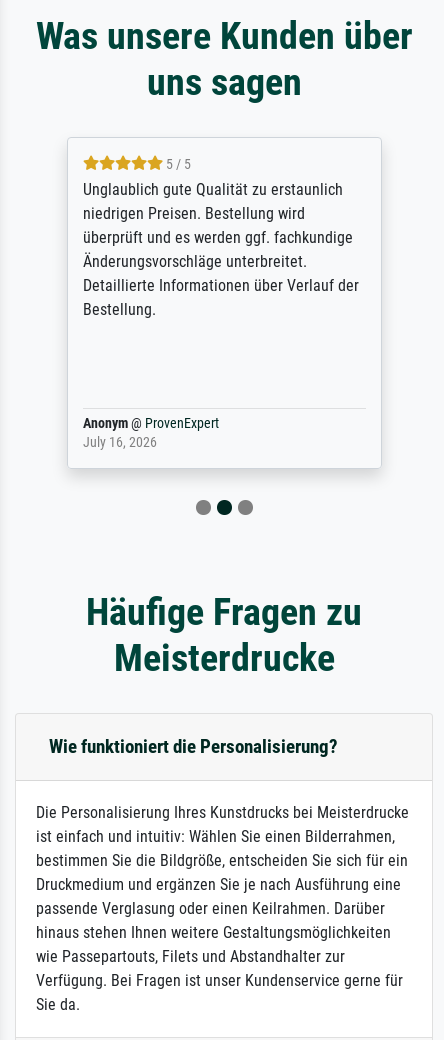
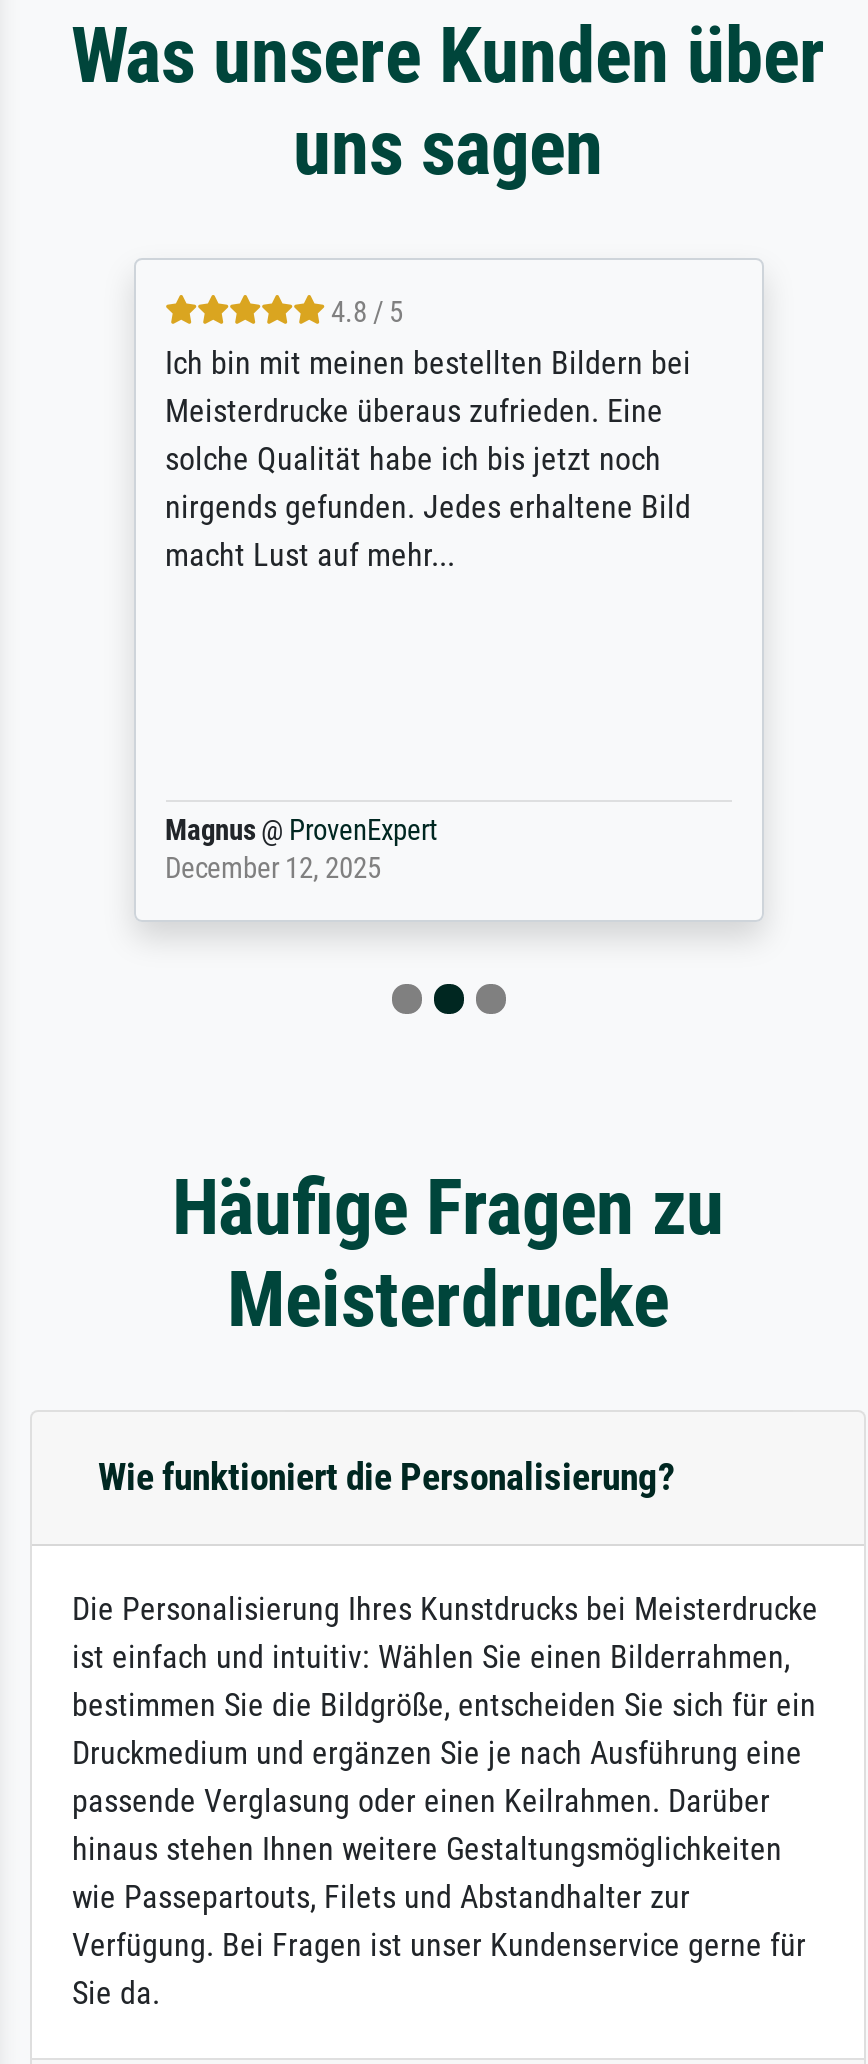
- 5 / 5
- Unglaublich gute Qualität zu erstaunlich
- niedrigen Preisen. Bestellung wird
- überprüft und es werden ggf. fachkundige
- Änderungsvorschläge unterbreitet.
- Detaillierte Informationen über Verlauf der
- Bestellung.
+ 4.8 / 5
+ Ich bin mit meinen bestellten Bildern bei
+ Meisterdrucke überaus zufrieden. Eine
+ solche Qualität habe ich bis jetzt noch
+ nirgends gefunden. Jedes erhaltene Bild
+ macht Lust auf mehr...

- Anonym @ ProvenExpert
- July 16, 2026
+ Magnus @ ProvenExpert
+ December 12, 2025
